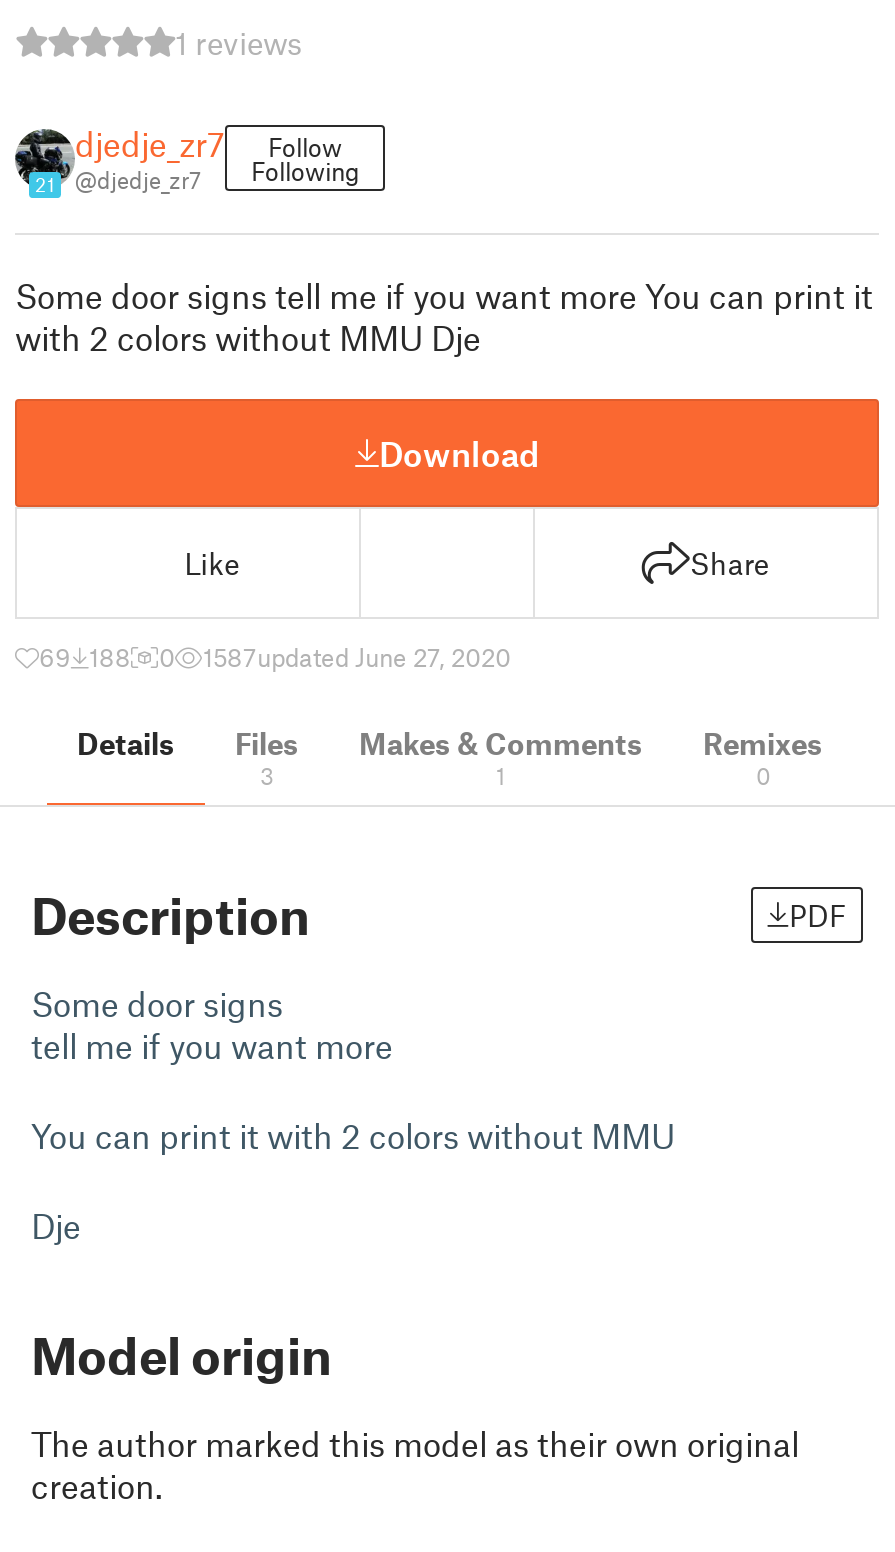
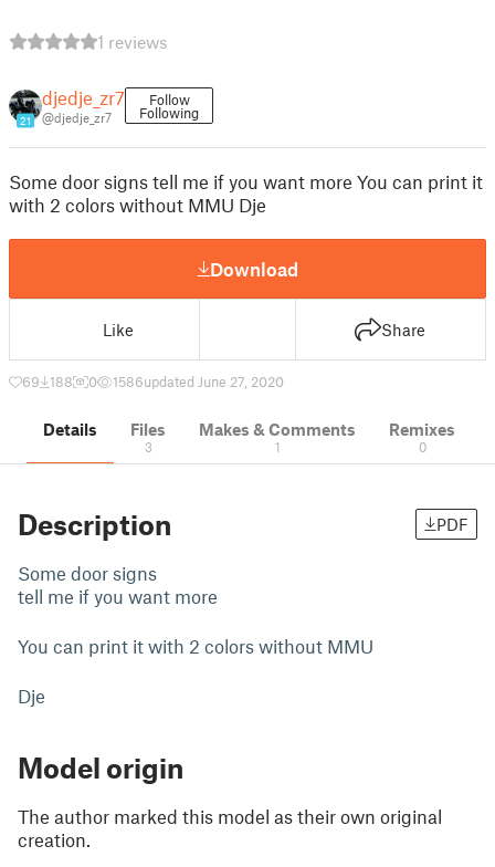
- 1587updated June 27, 2020
+ 1586updated June 27, 2020
